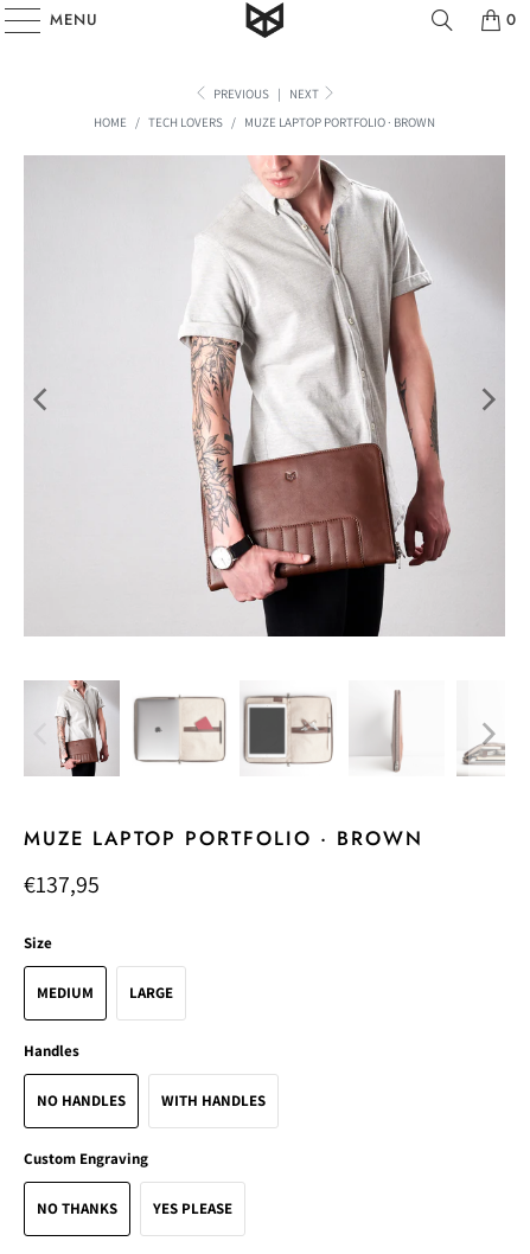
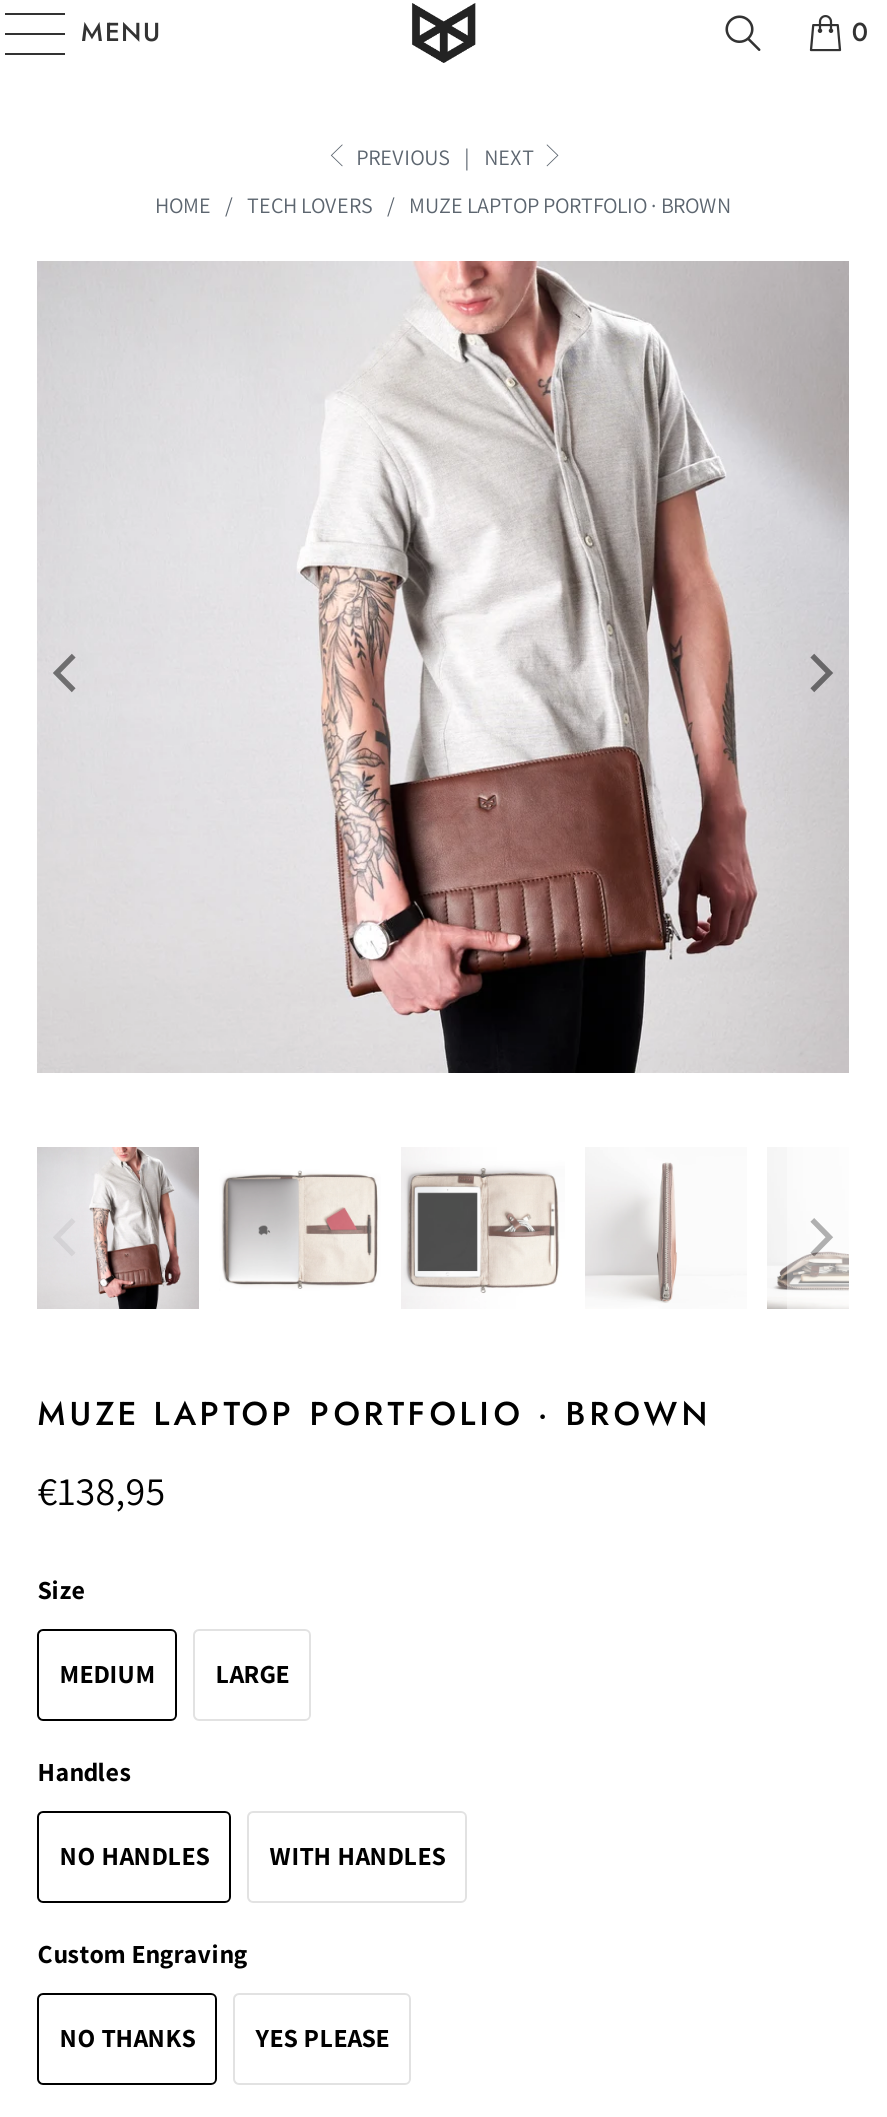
- €137,95
+ €138,95
